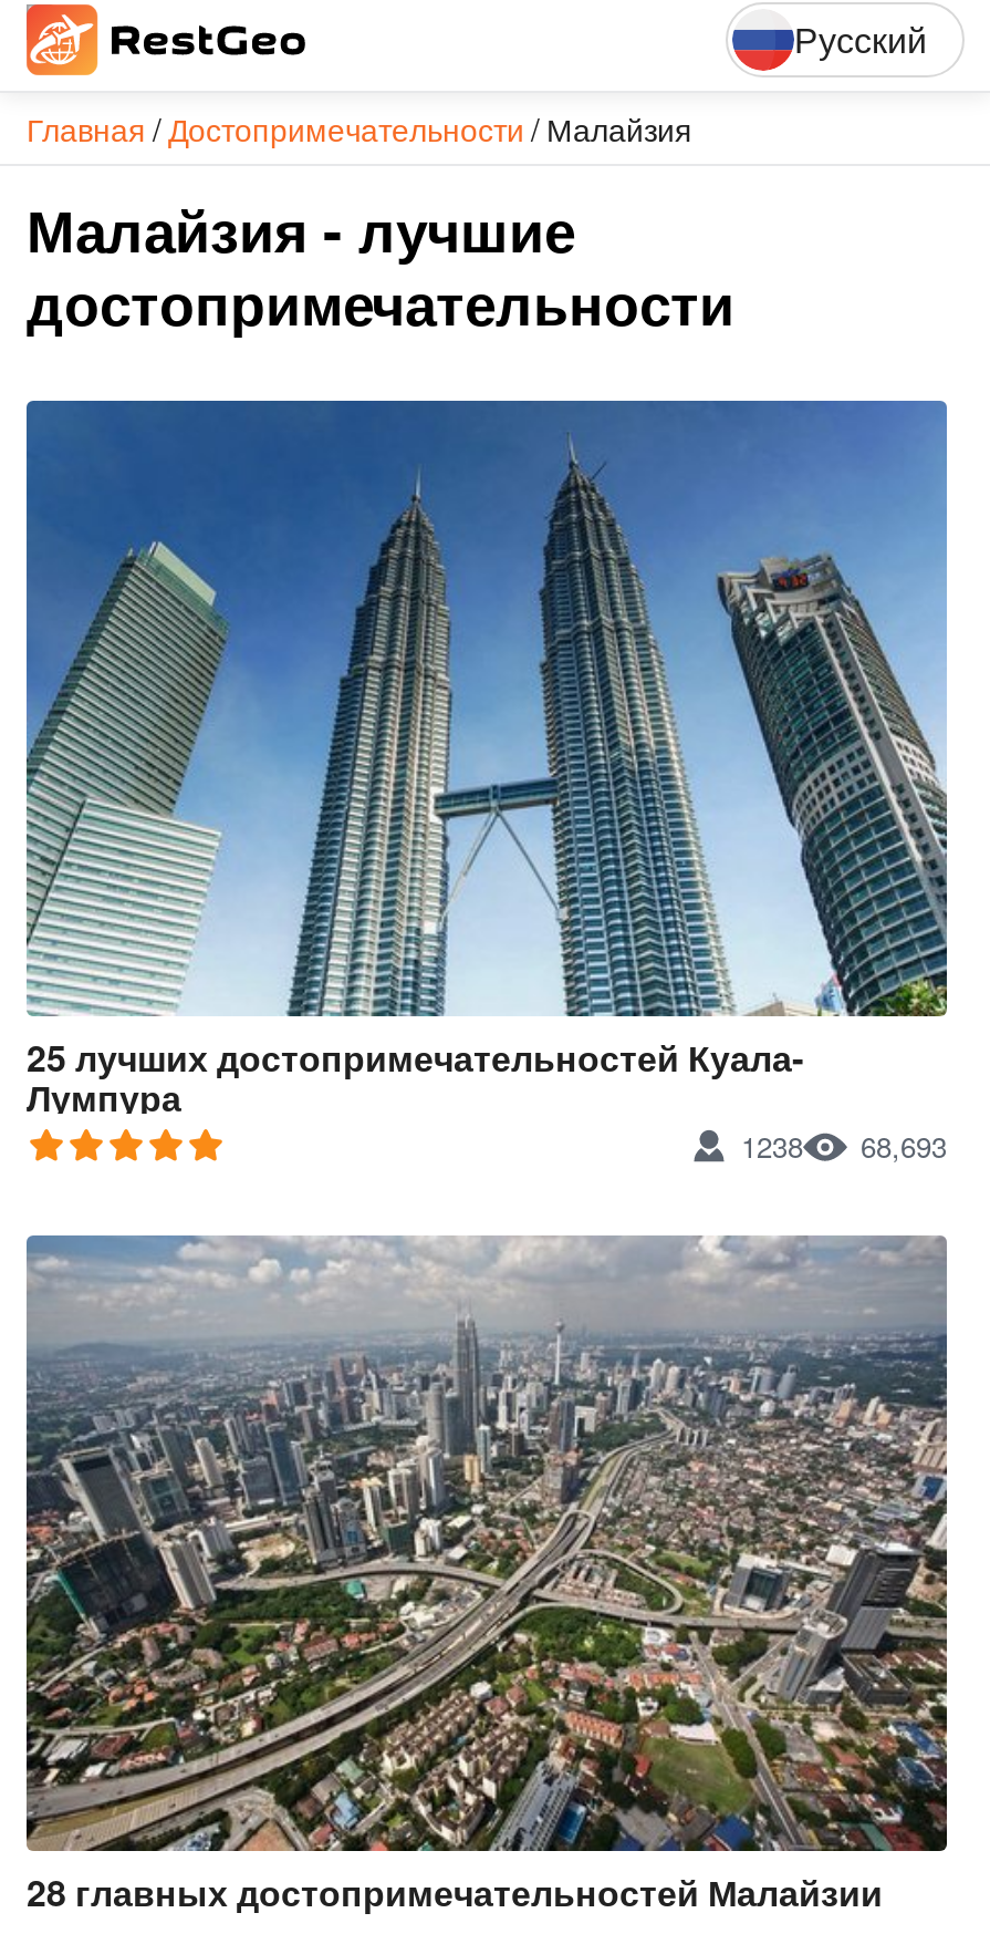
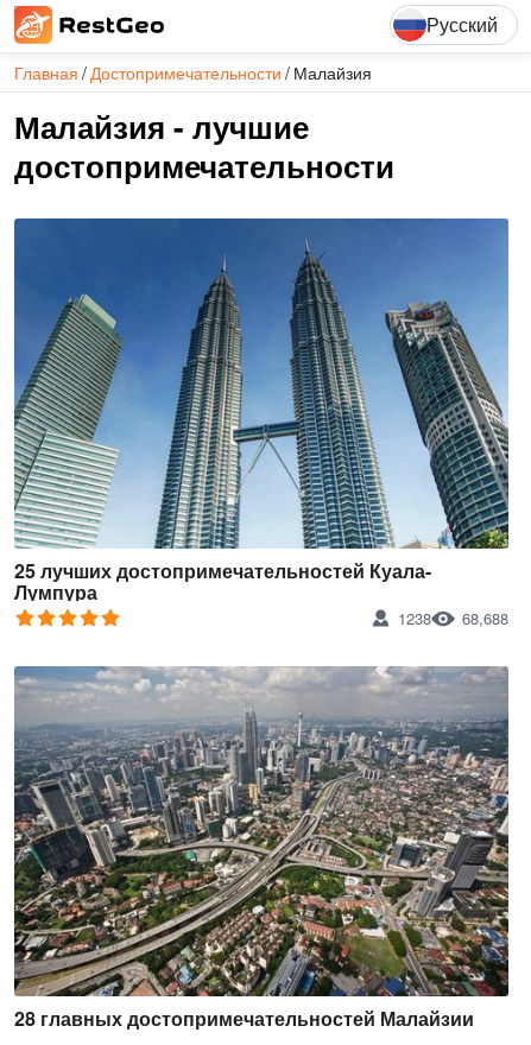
- 1238 68,693
+ 1238 68,688
